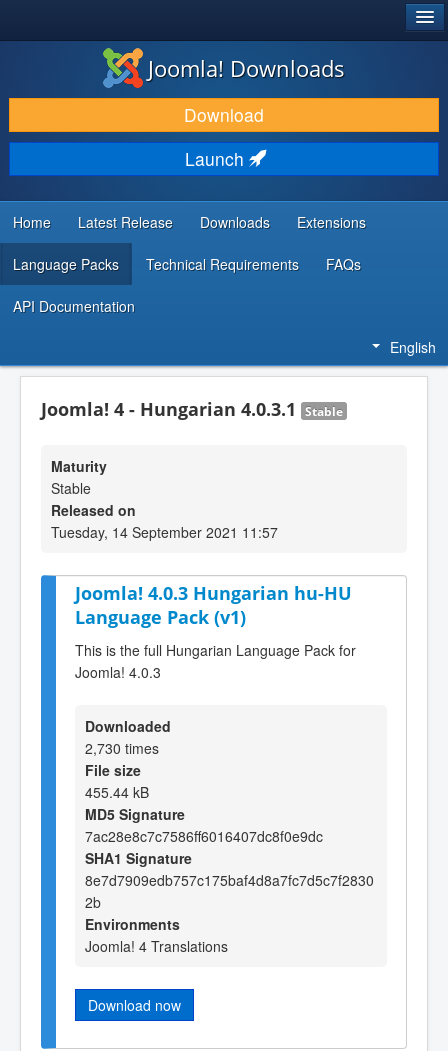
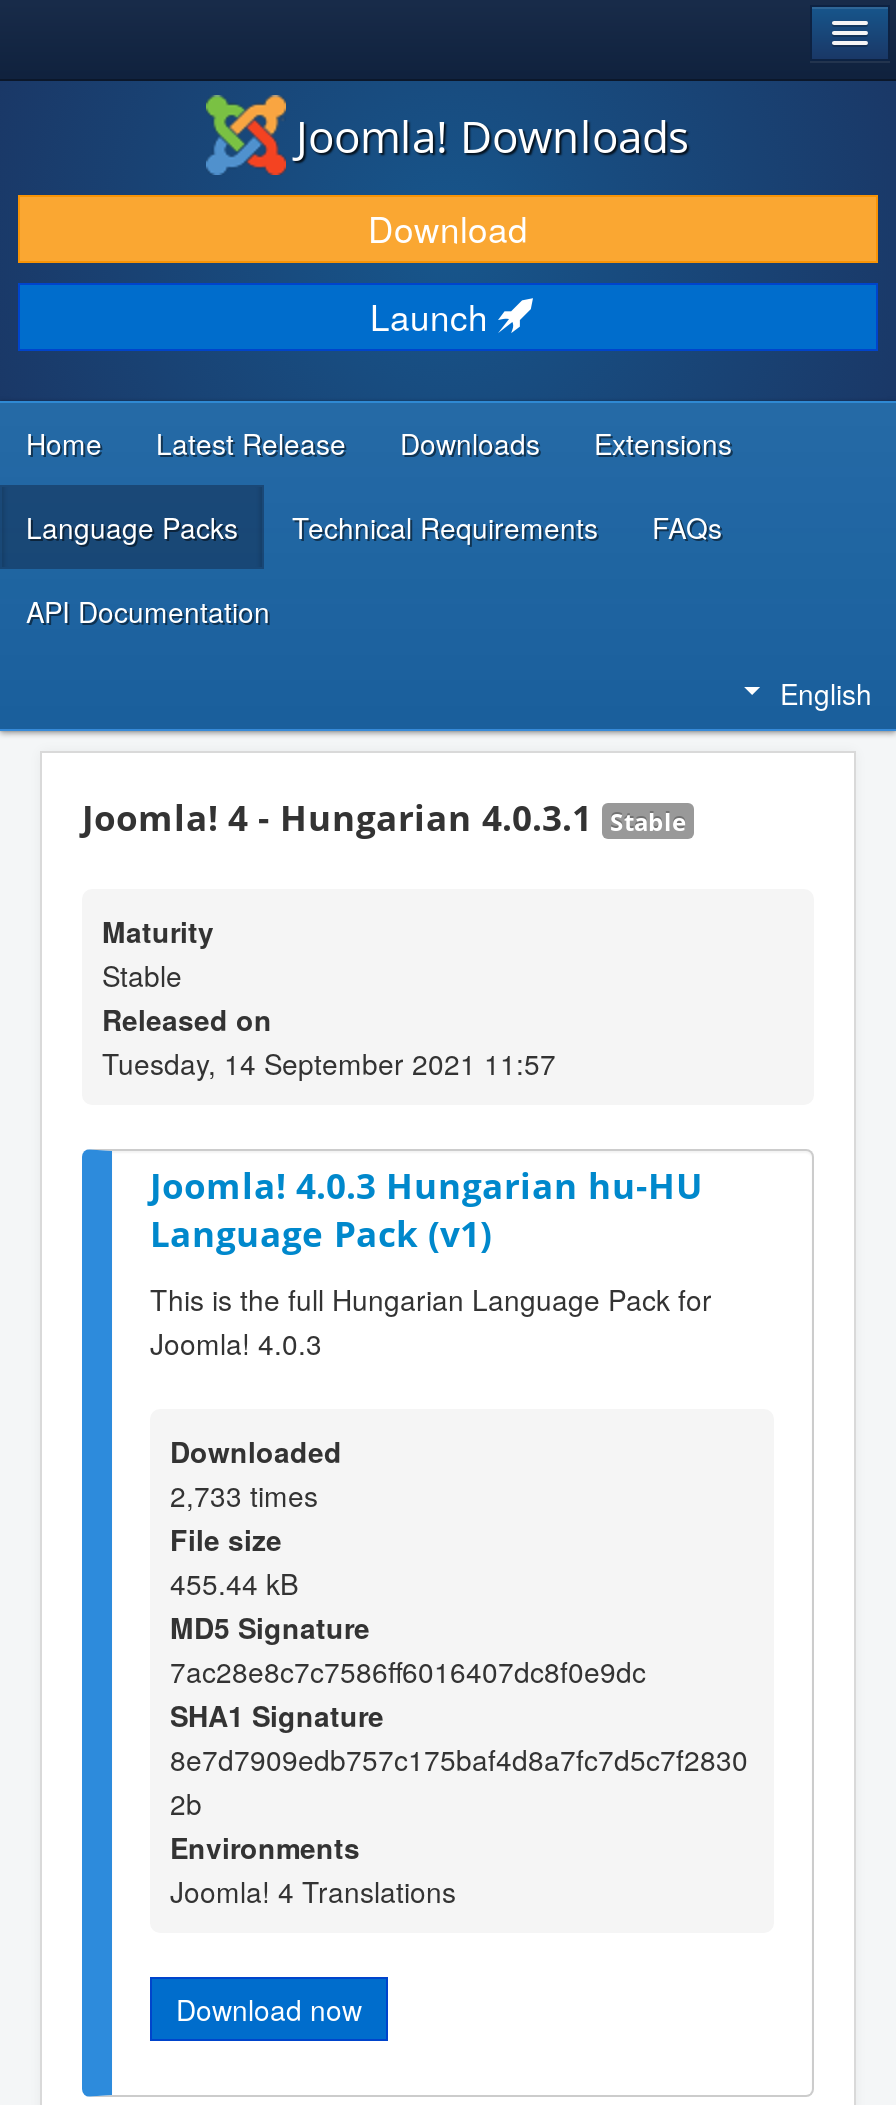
- 2,730 times
+ 2,733 times
